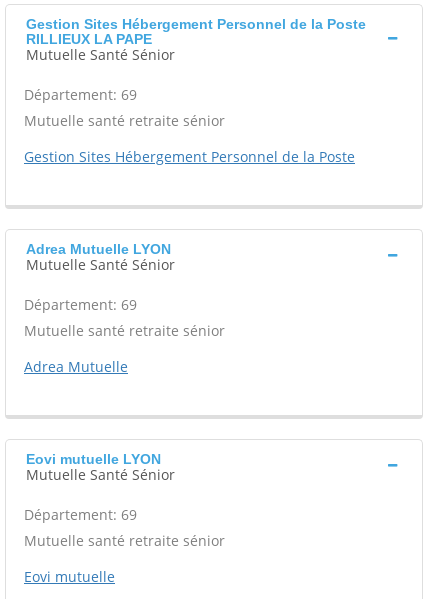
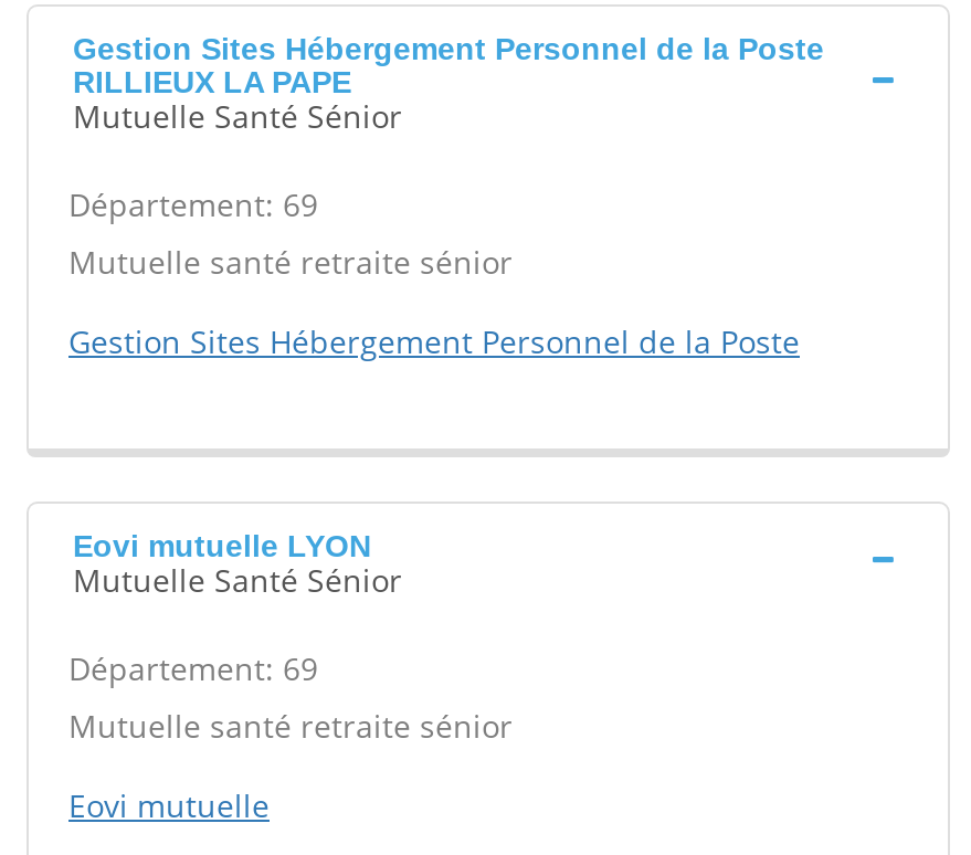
- Adrea Mutuelle LYON
- Mutuelle Santé Sénior
- Département: 69
- Mutuelle santé retraite sénior
- Adrea Mutuelle
